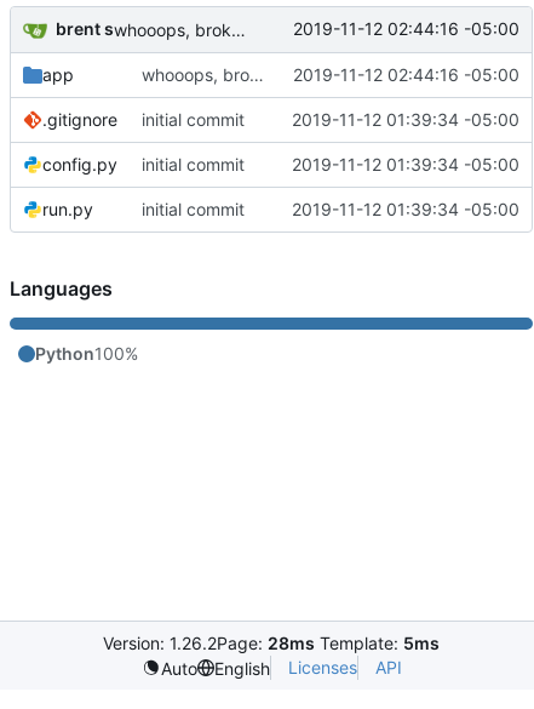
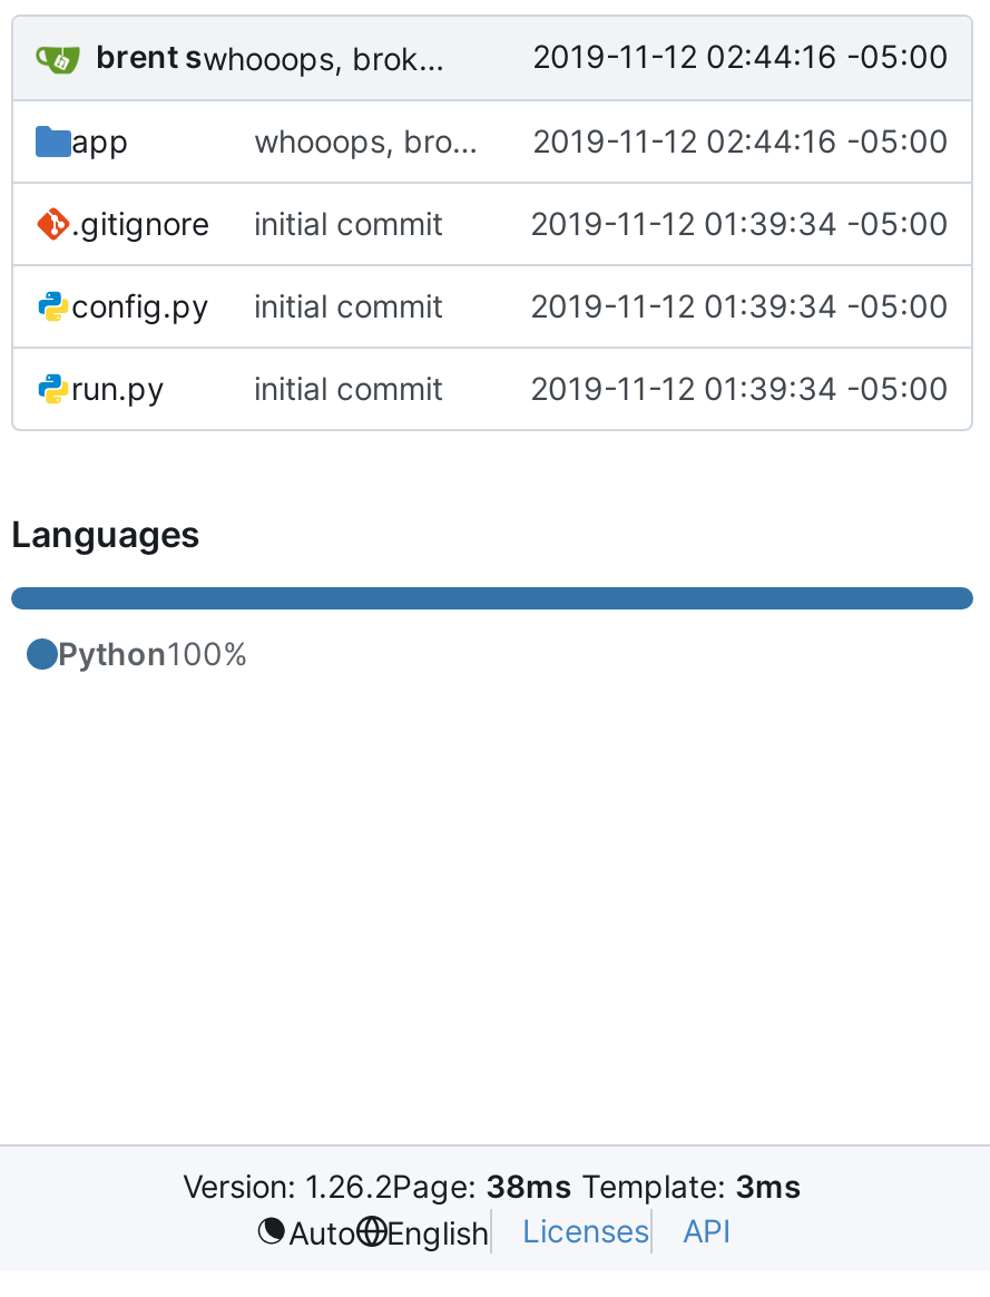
- Version: 1.26.2Page: 28ms Template: 5ms
+ Version: 1.26.2Page: 38ms Template: 3ms
